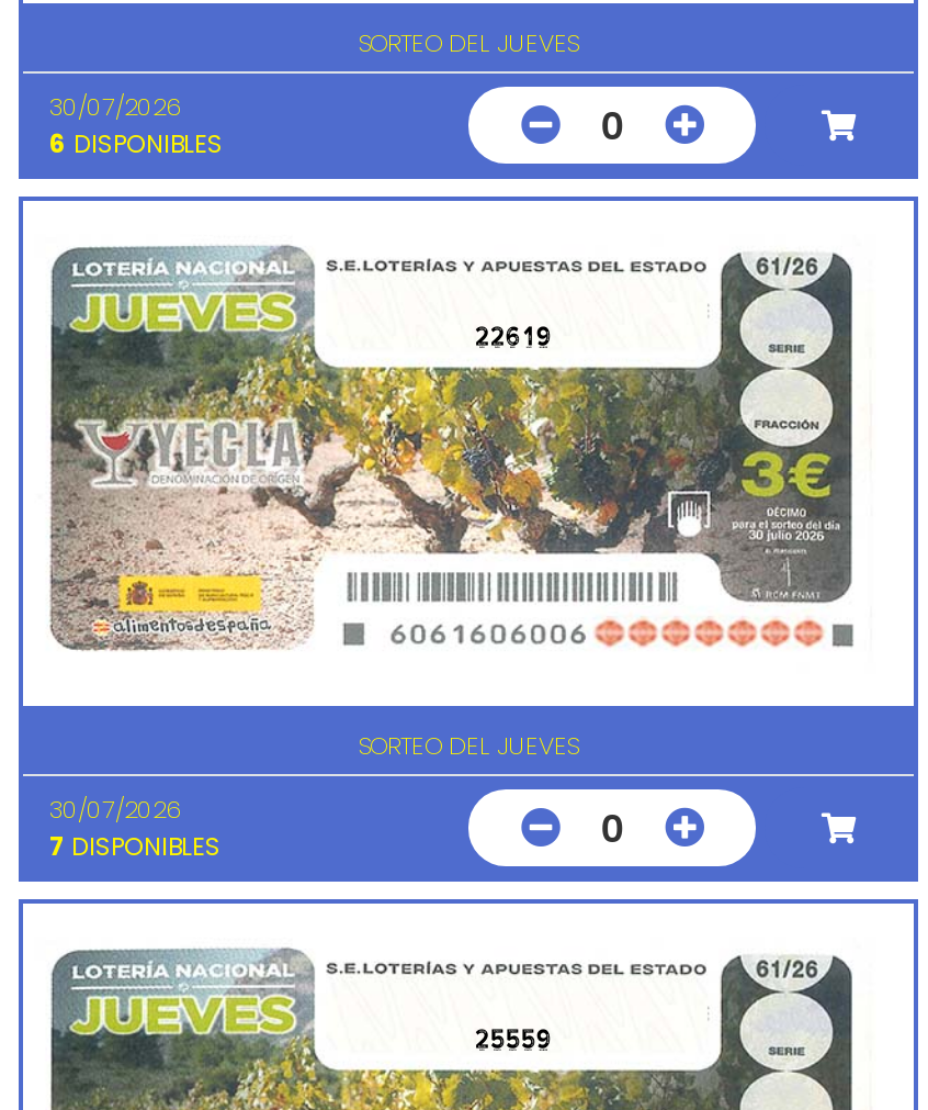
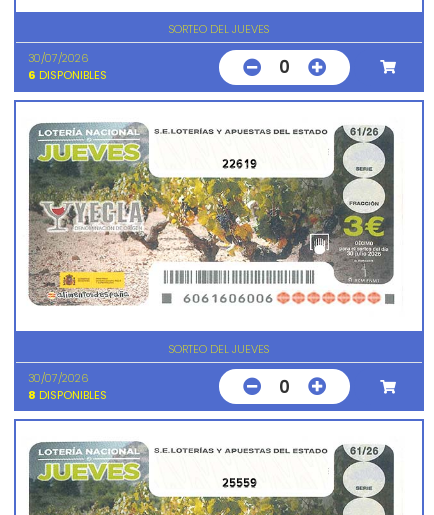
- 7 DISPONIBLES
+ 8 DISPONIBLES
